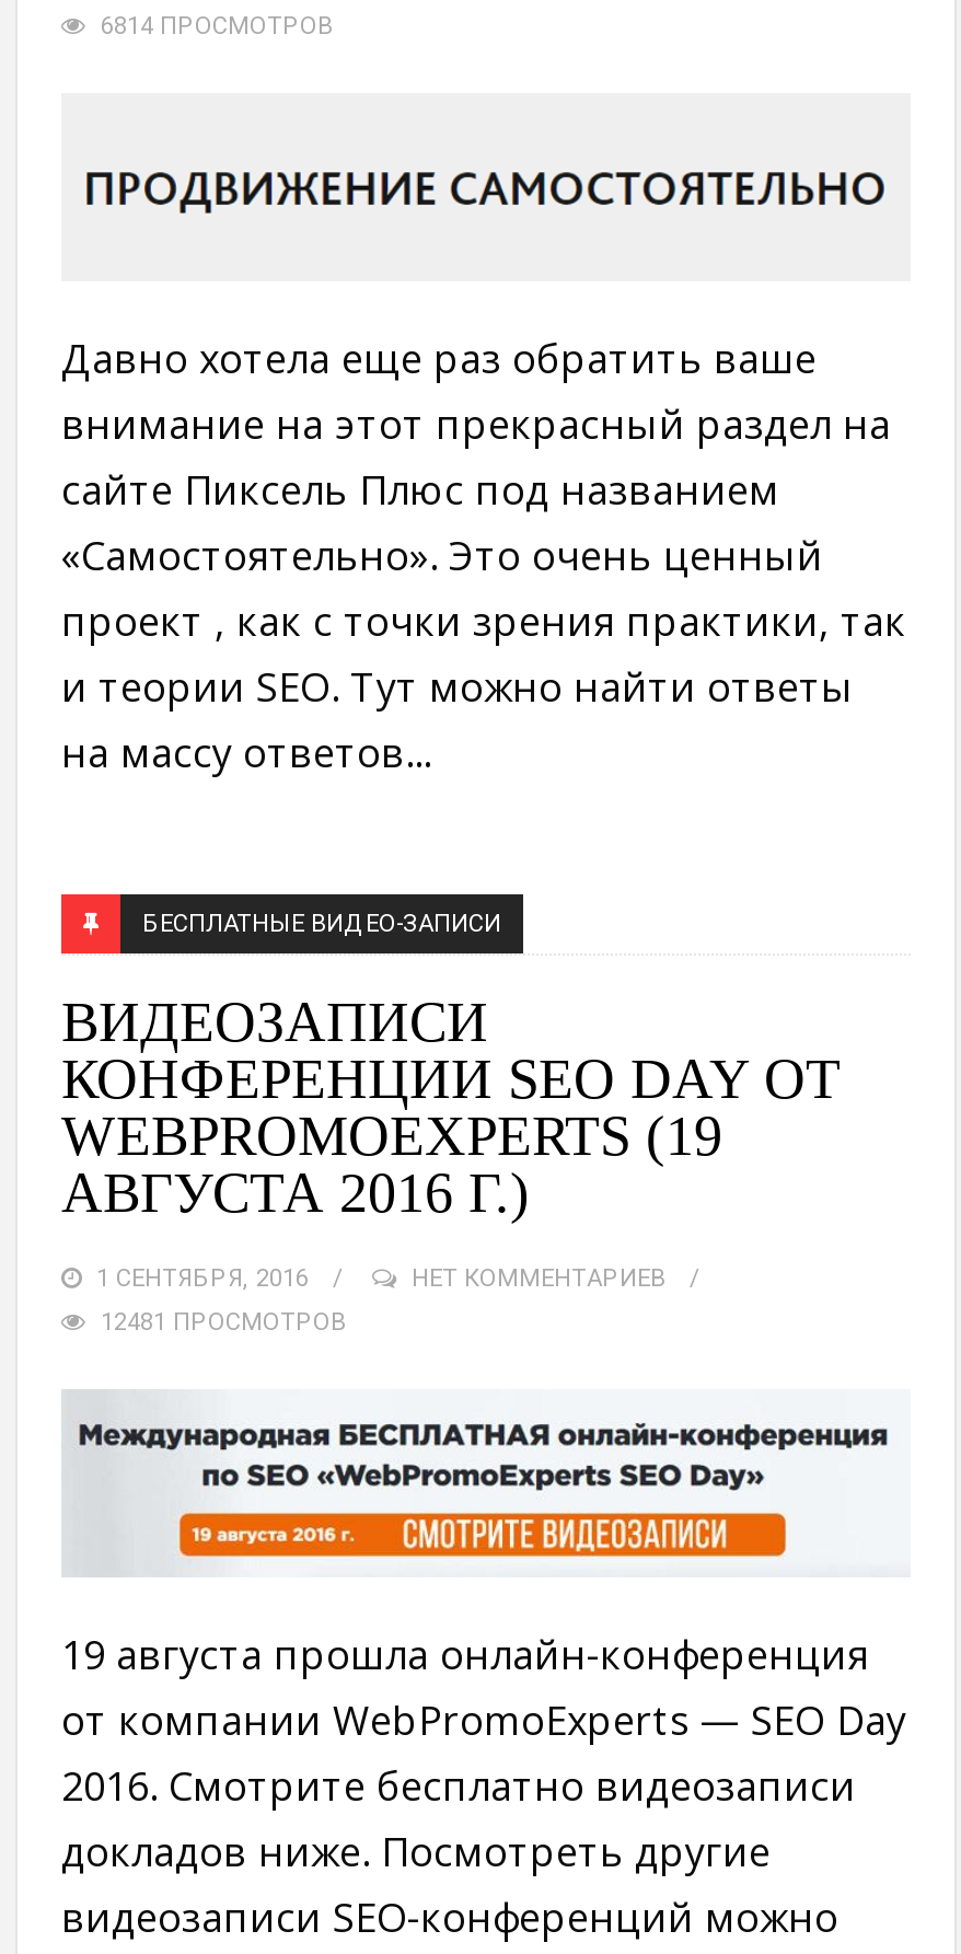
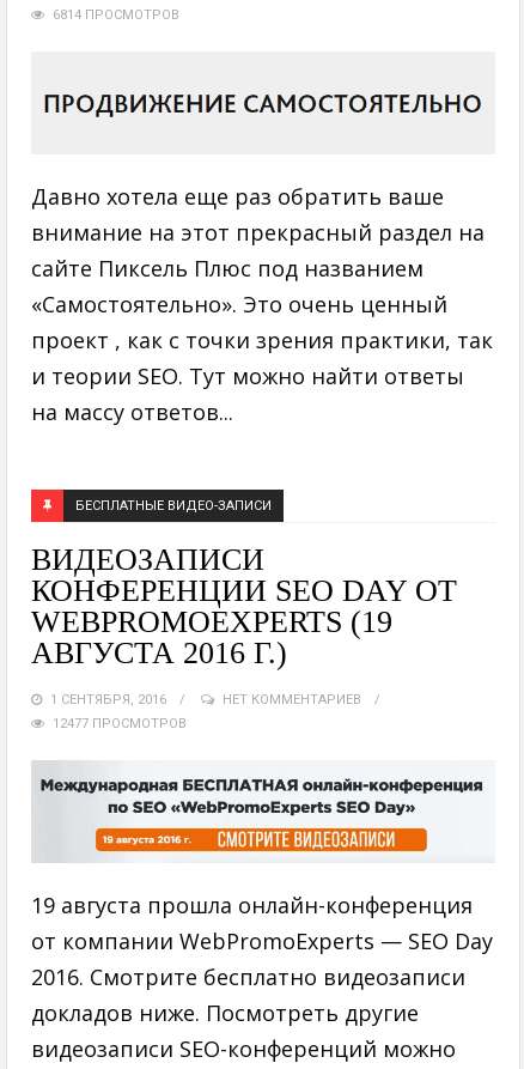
- 12481 ПРОСМОТРОВ
+ 12477 ПРОСМОТРОВ
